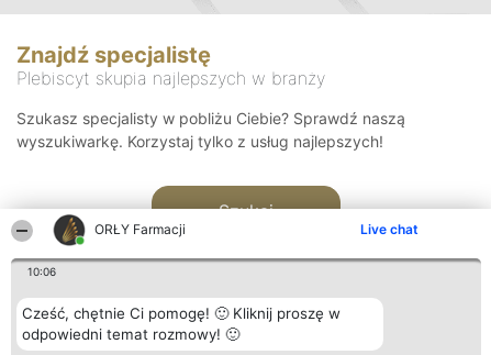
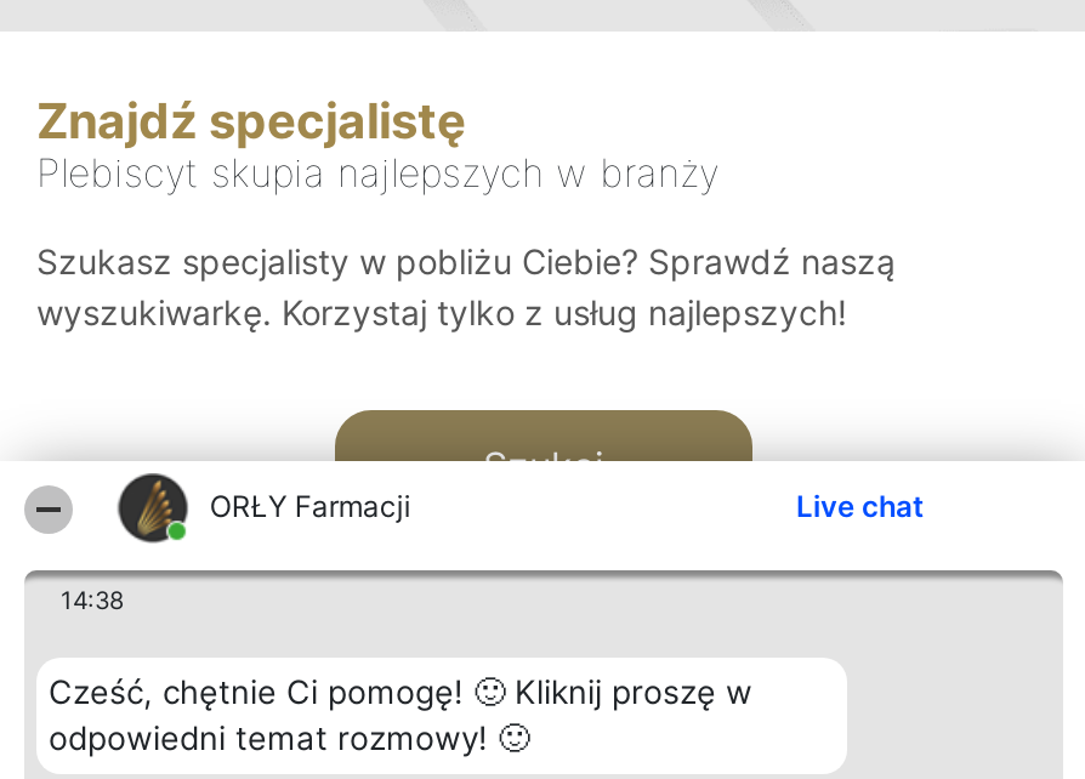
- 10:06
+ 14:38
